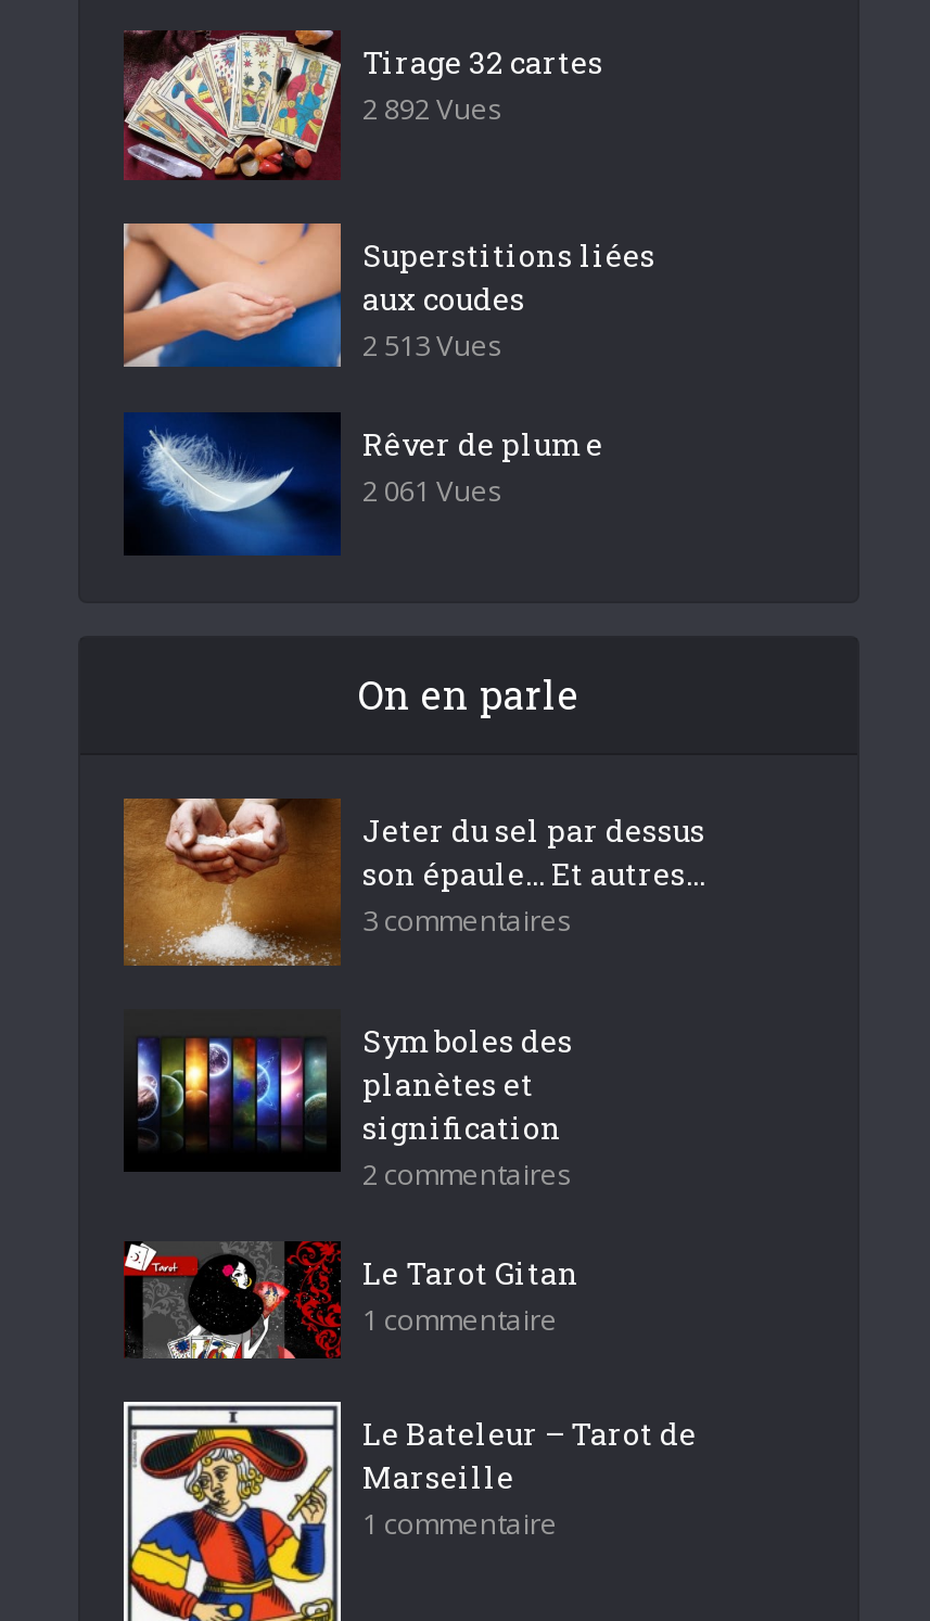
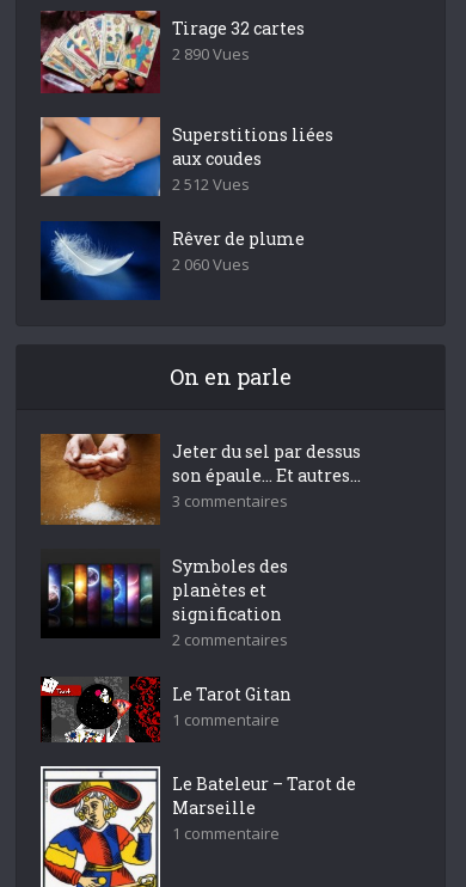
- 2 892 Vues
+ 2 890 Vues

- 2 513 Vues
+ 2 512 Vues

- 2 061 Vues
+ 2 060 Vues
